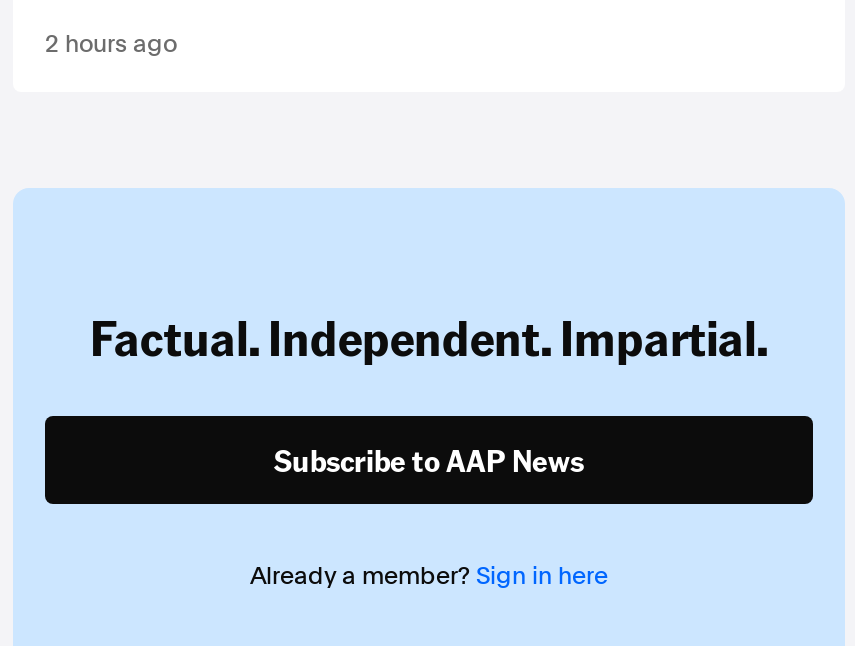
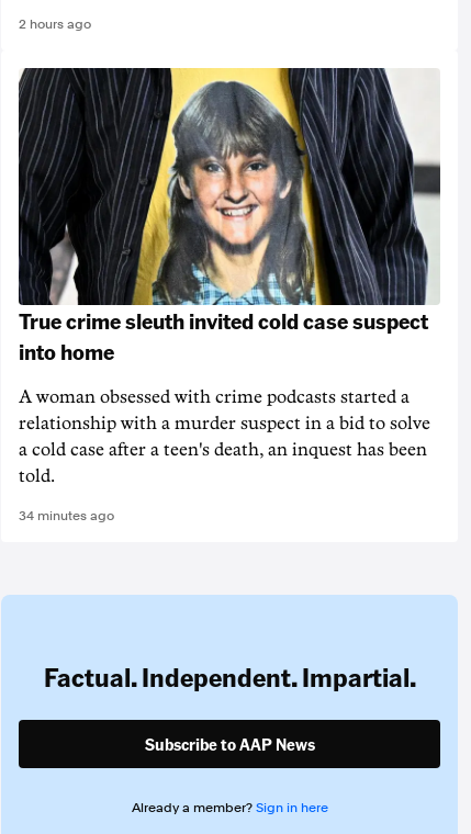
+ [image]
+ True crime sleuth invited cold case suspect
+ into home
+ A woman obsessed with crime podcasts started a
+ relationship with a murder suspect in a bid to solve
+ a cold case after a teen's death, an inquest has been
+ told.
+ 34 minutes ago
